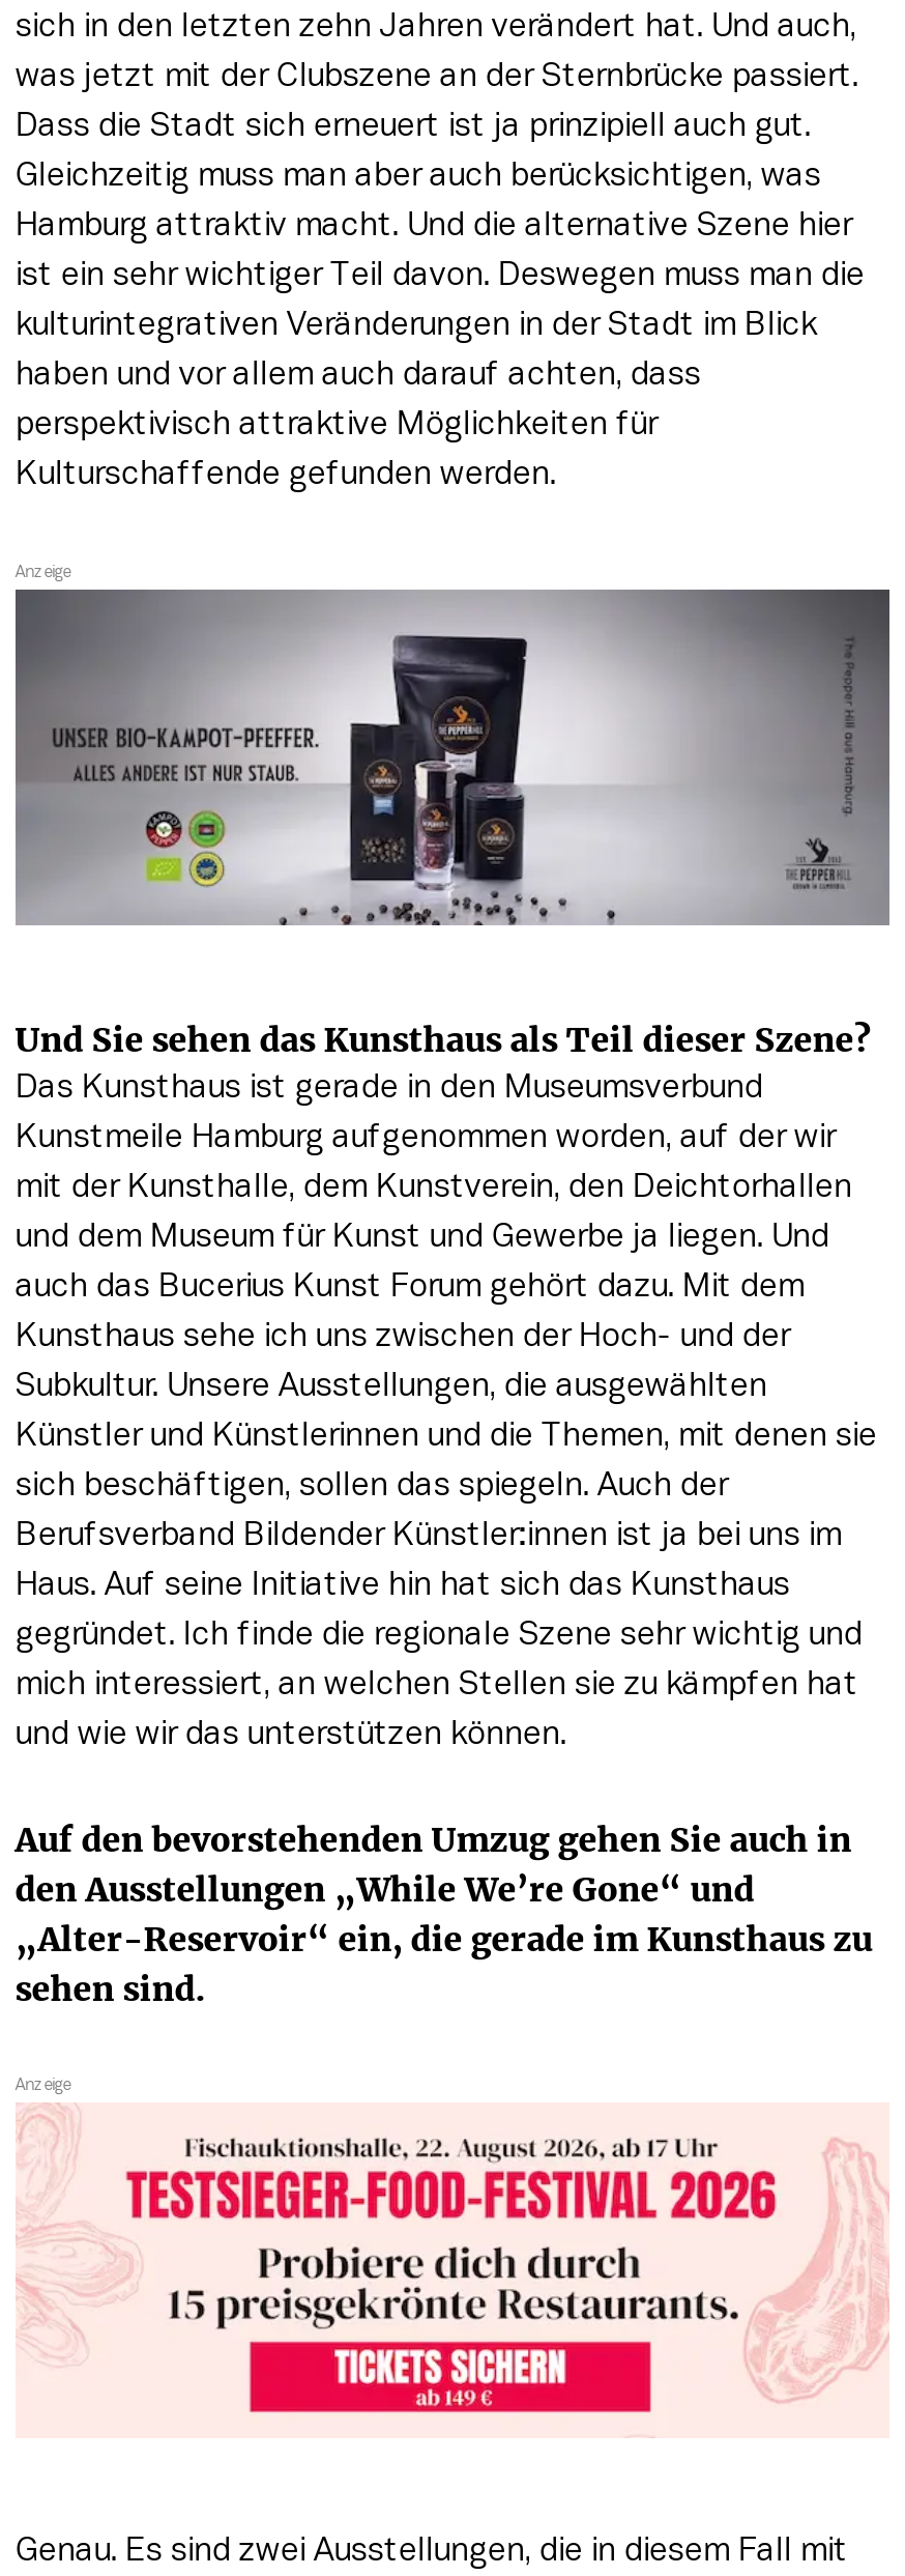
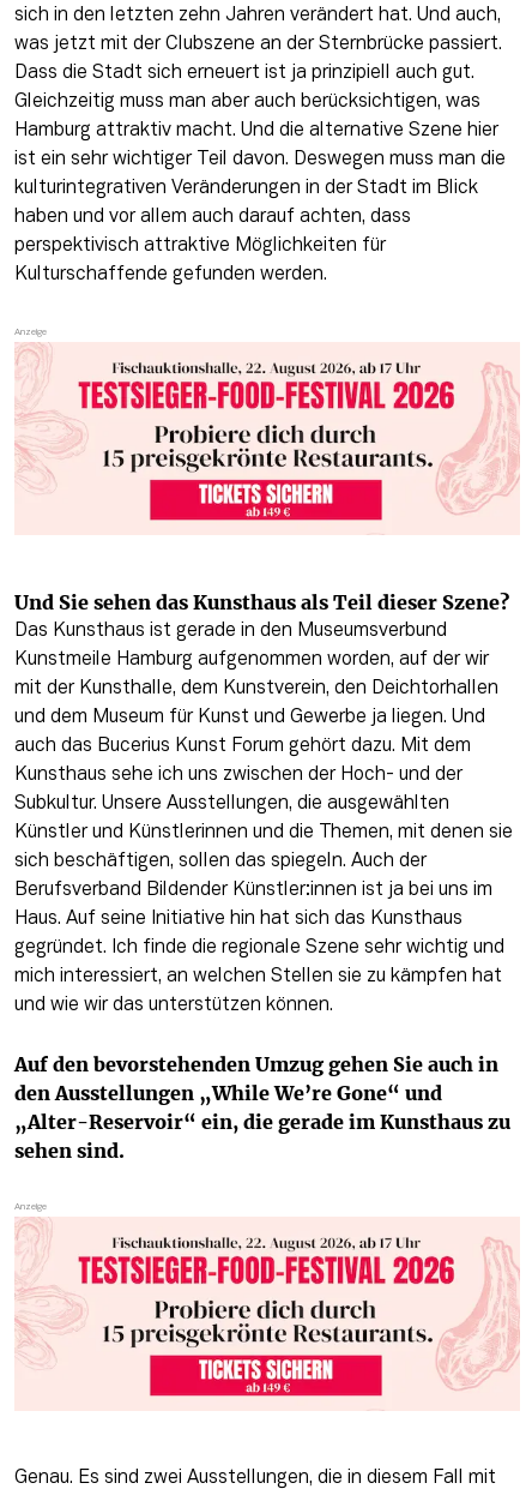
- [image]
+ [image]
